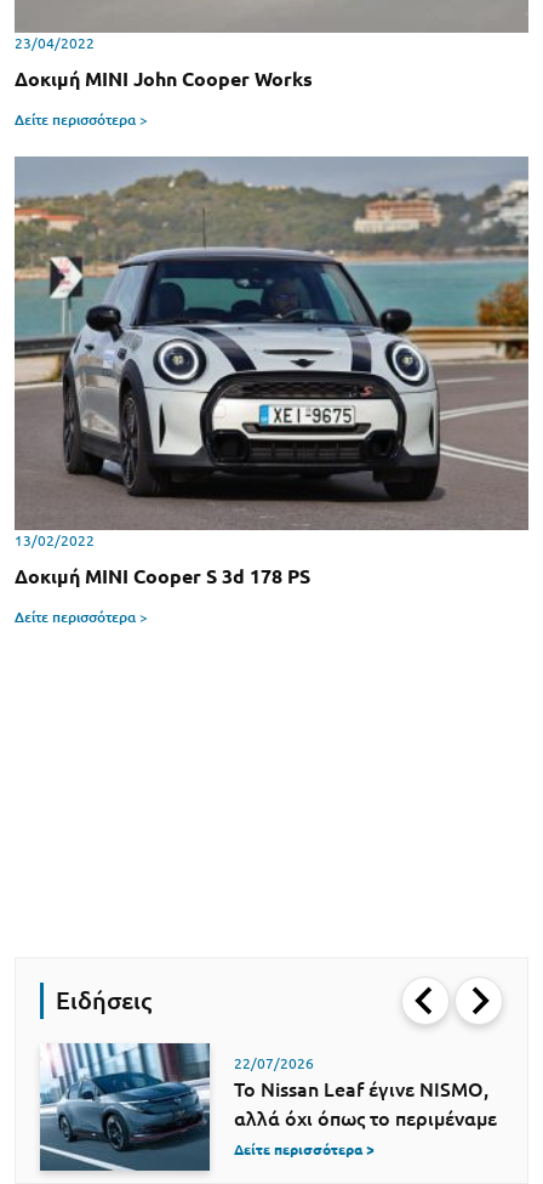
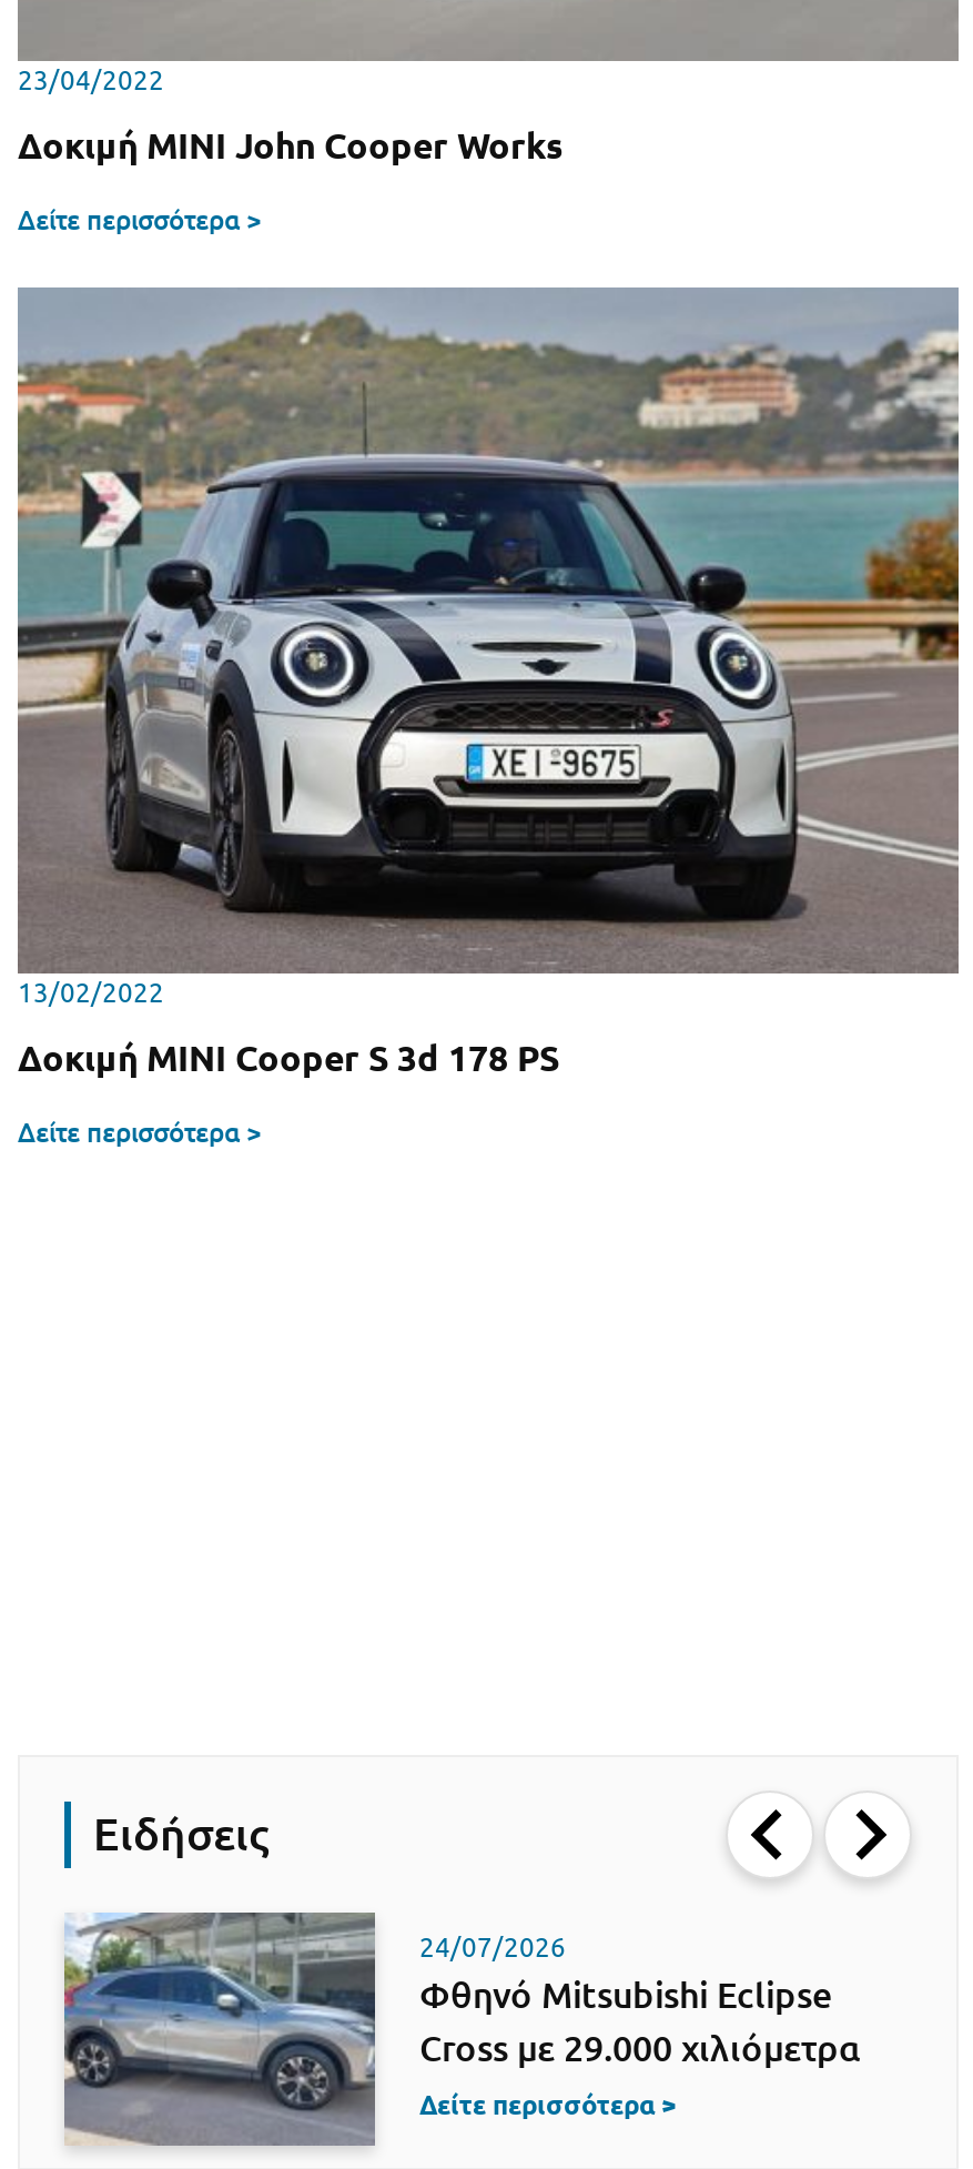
- [image]
- 22/07/2026
- Το Nissan Leaf έγινε NISMO,
- αλλά όχι όπως το περιμέναμε
+ [image]
+ 24/07/2026
+ Φθηνό Mitsubishi Eclipse
+ Cross με 29.000 χιλιόμετρα
